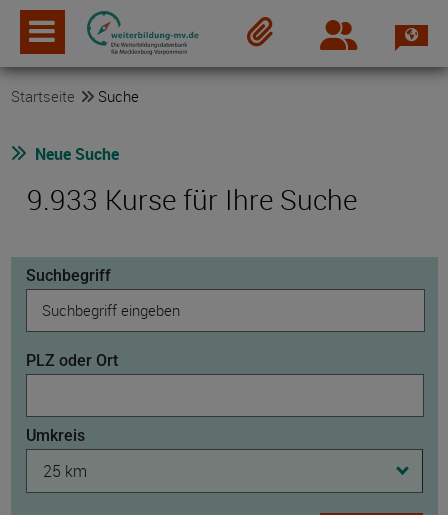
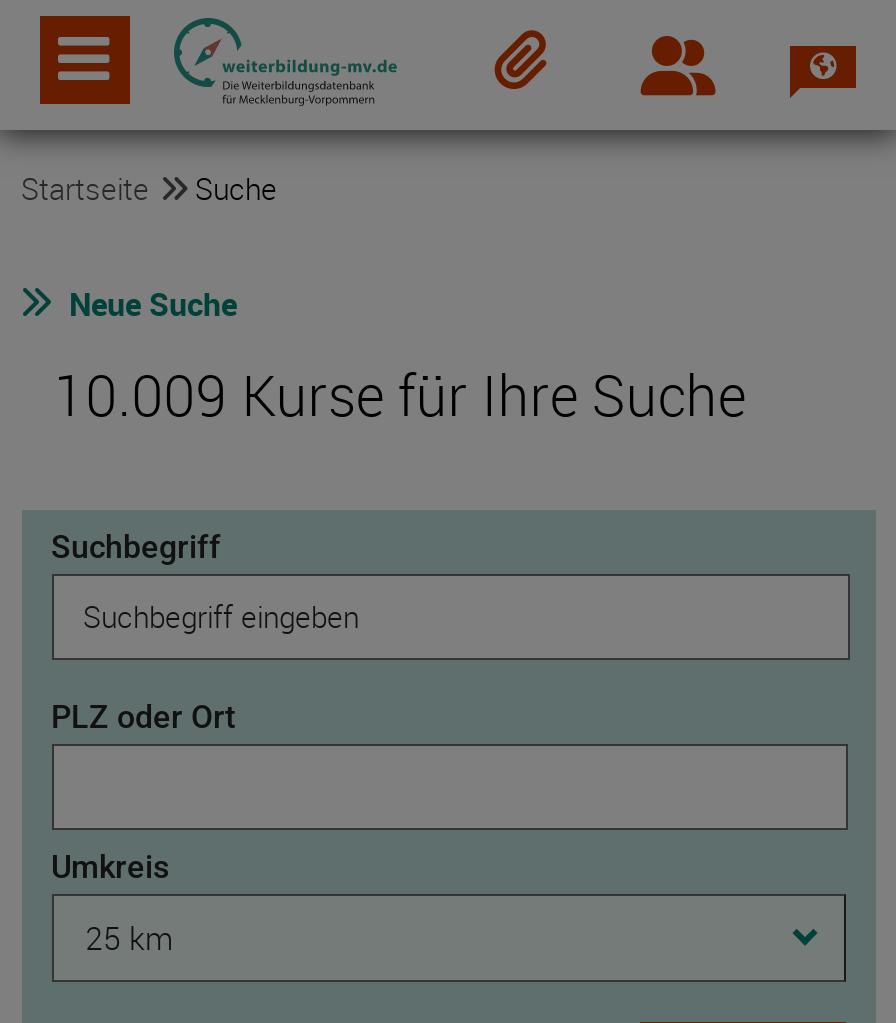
- 9.933 Kurse für Ihre Suche
+ 10.009 Kurse für Ihre Suche
